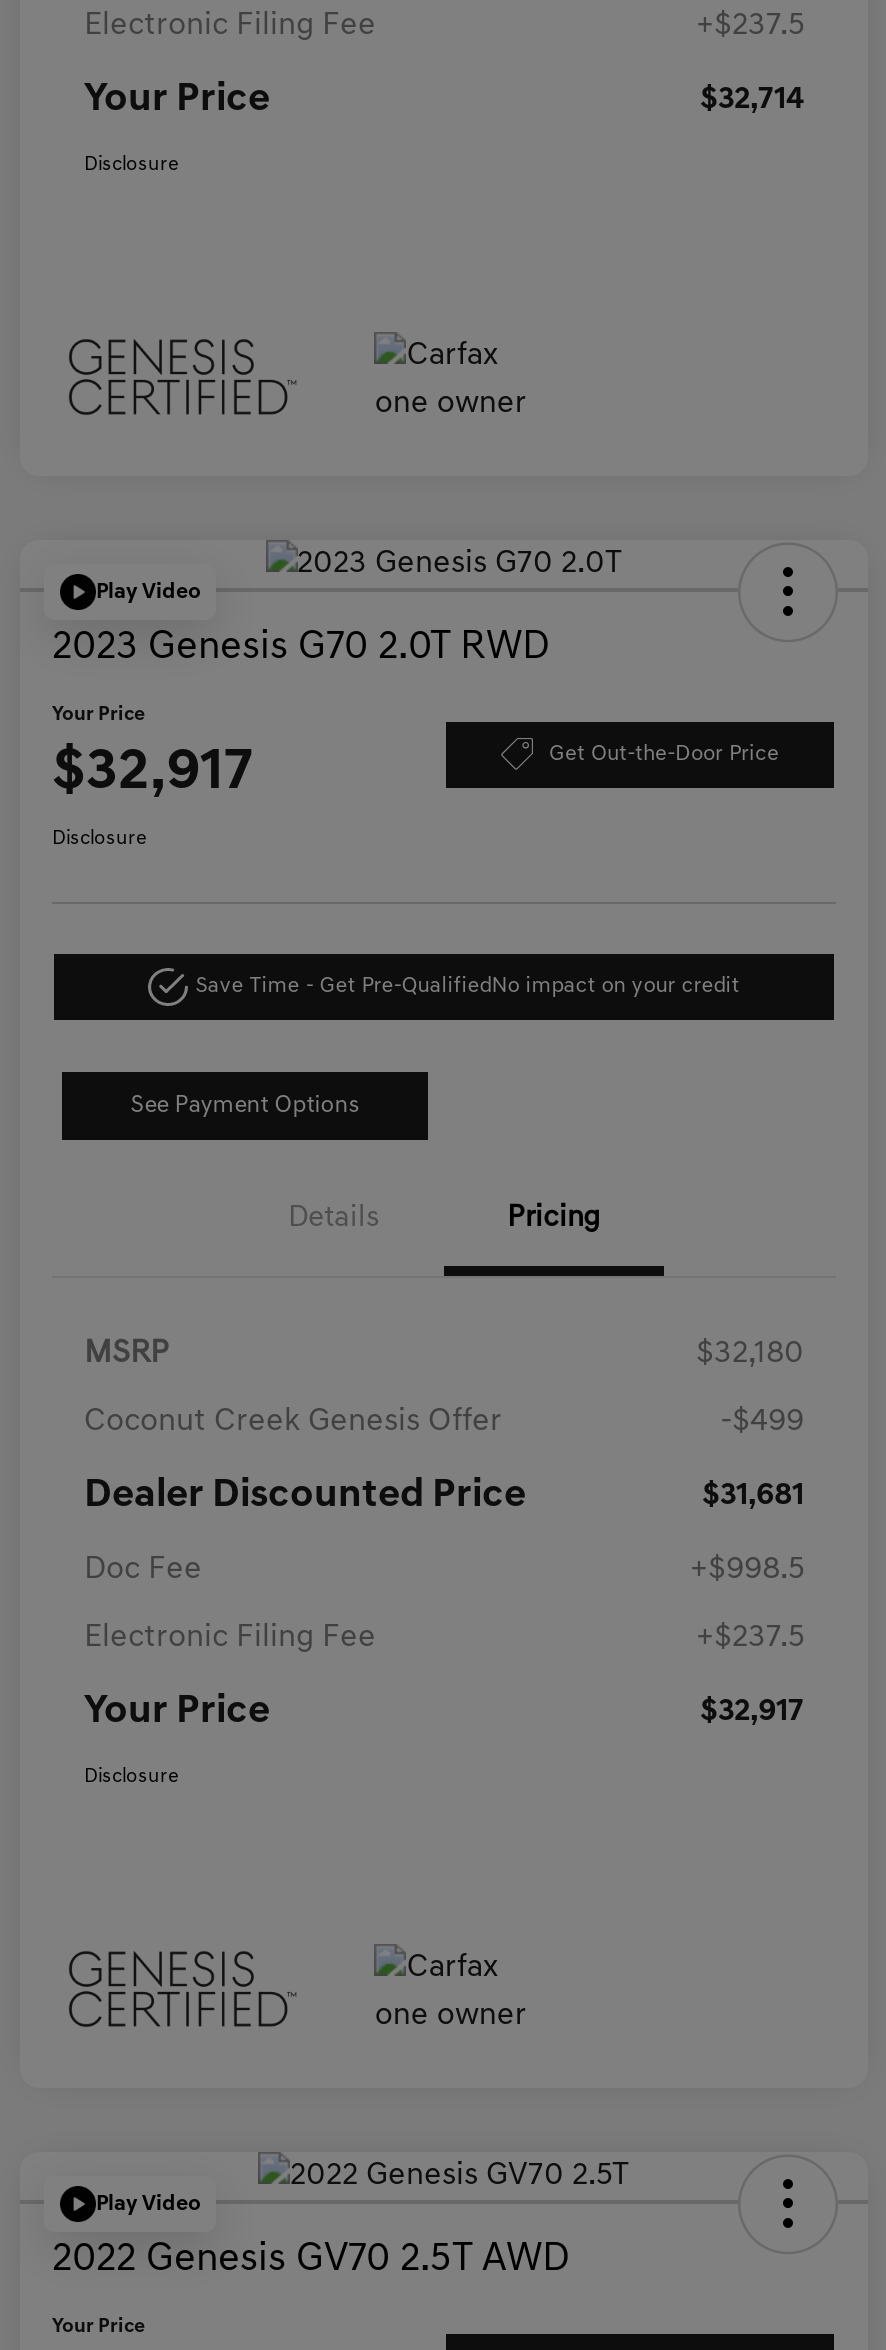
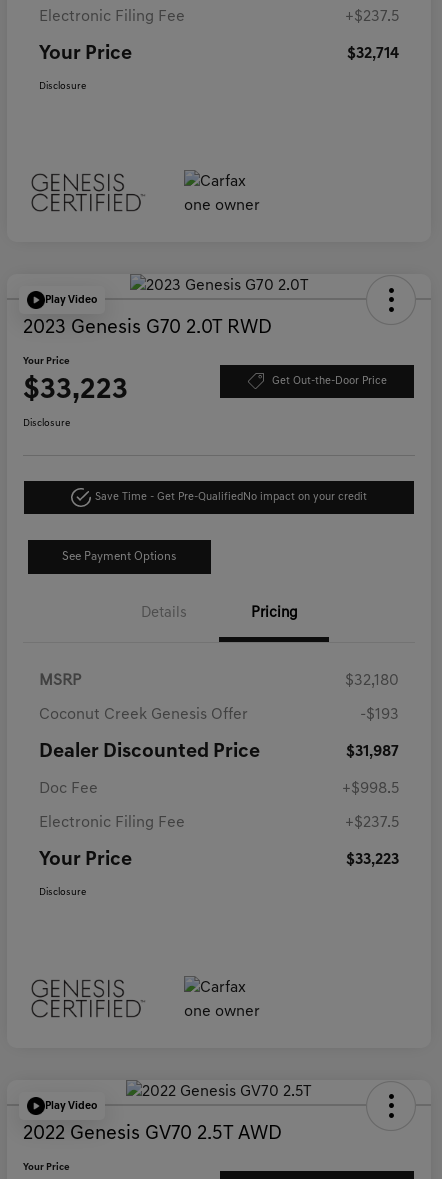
- $32,917
+ $33,223

- -$499
+ -$193

- $31,681
+ $31,987

- $32,917
+ $33,223
